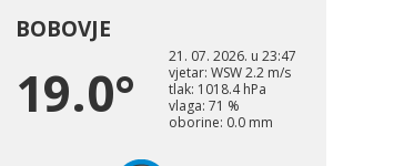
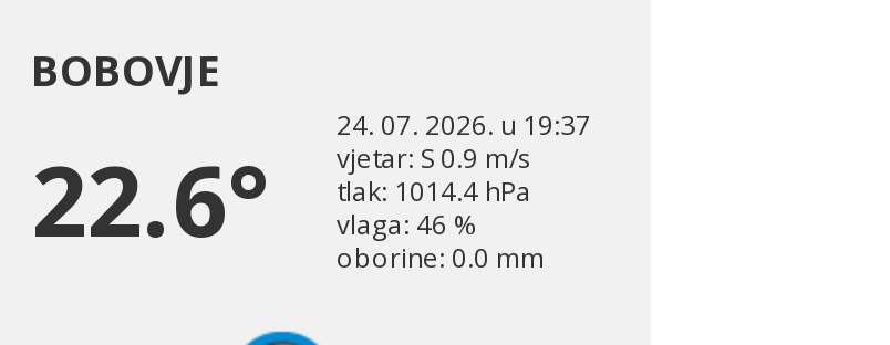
- 21. 07. 2026. u 23:47
+ 24. 07. 2026. u 19:37

- 19.0°
+ 22.6°

- vjetar: WSW 2.2 m/s
+ vjetar: S 0.9 m/s

- tlak: 1018.4 hPa
+ tlak: 1014.4 hPa

- vlaga: 71 %
+ vlaga: 46 %
